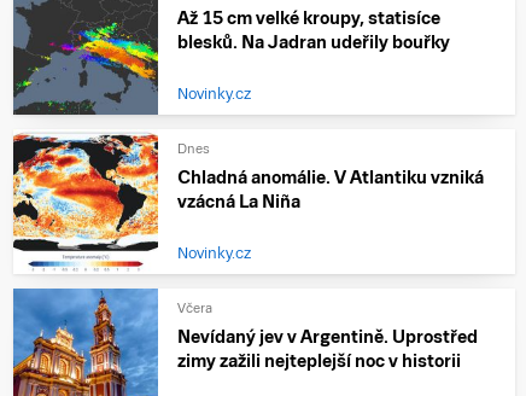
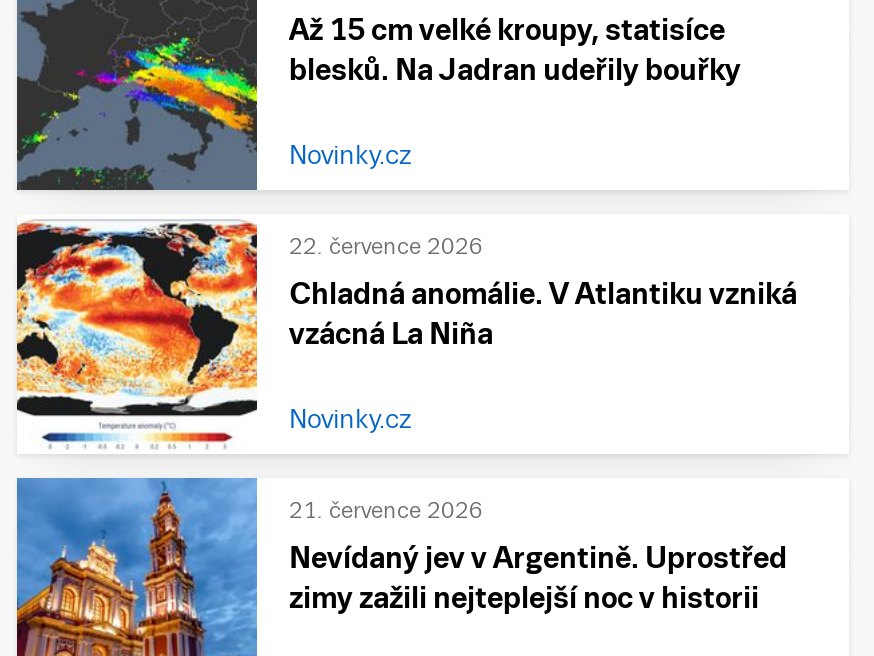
- Dnes
+ 22. července 2026

- Včera
+ 21. července 2026
